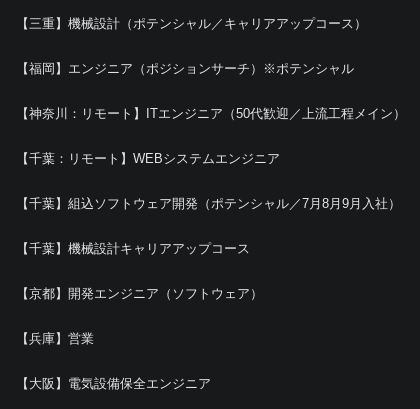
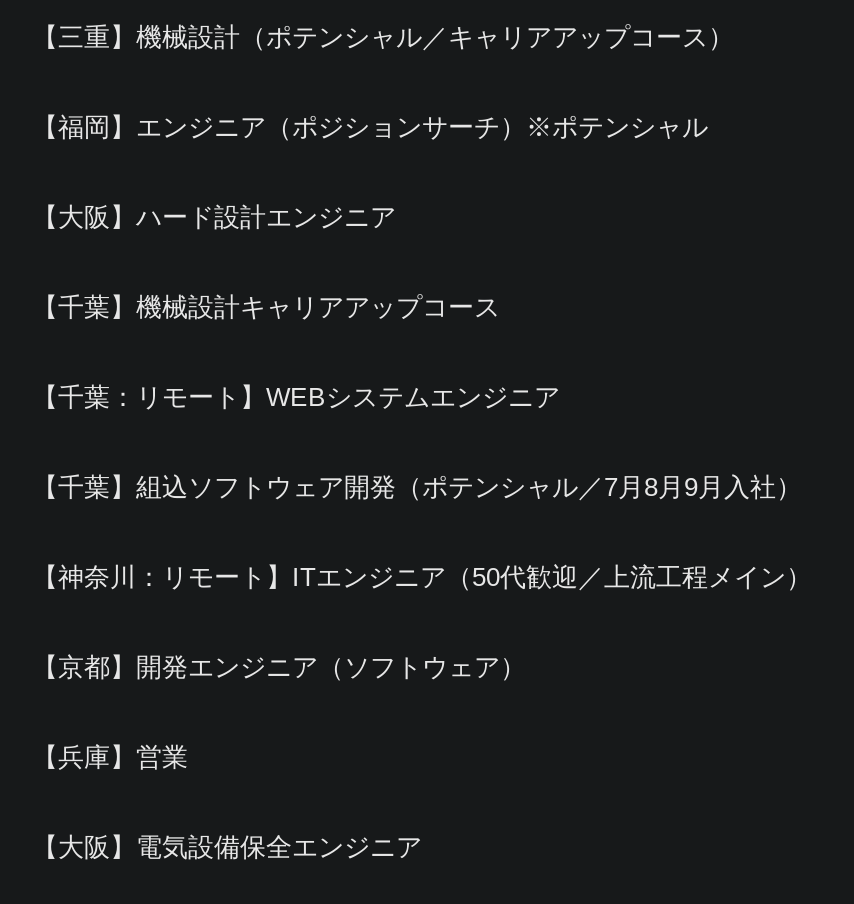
+ 【大阪】ハード設計エンジニア

moved down: 【神奈川：リモート】ITエンジニア（50代歓迎／上流工程メイン）

moved up: 【千葉】機械設計キャリアアップコース
